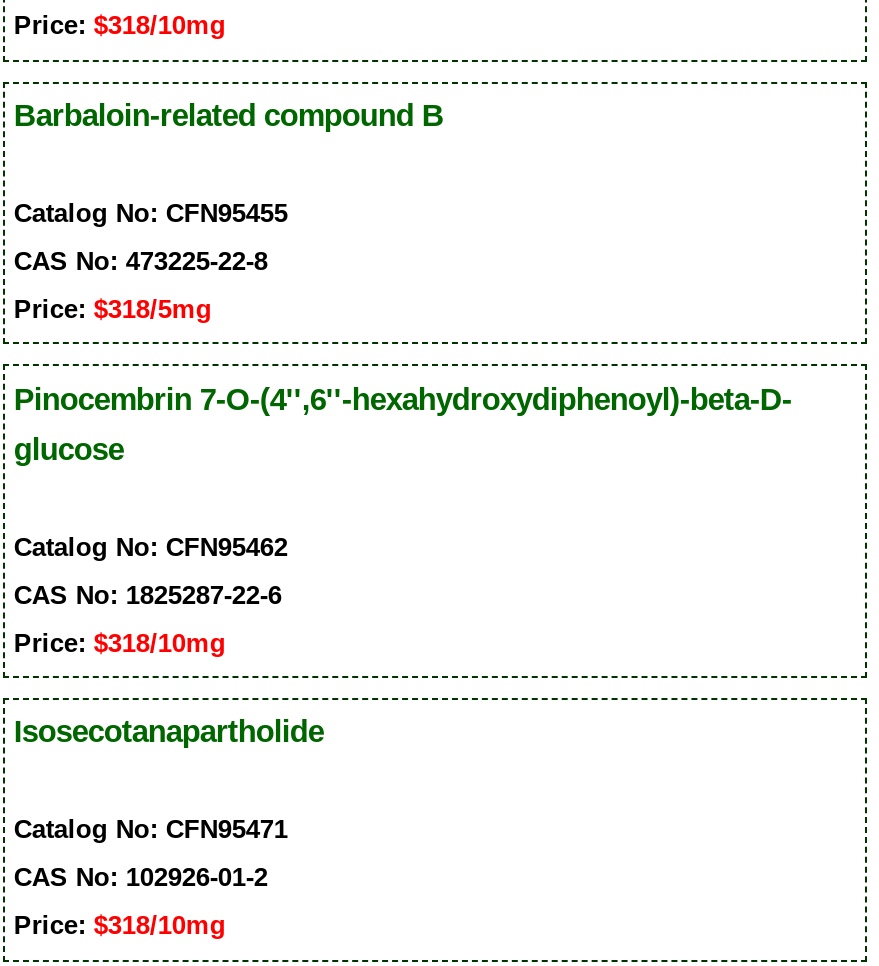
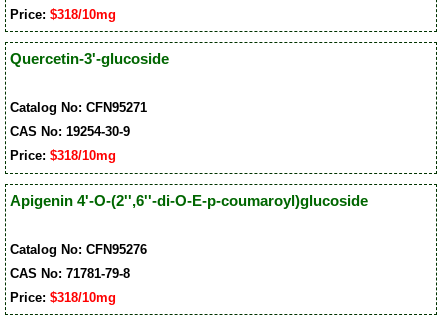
- Barbaloin-related compound B
- Catalog No: CFN95455
- CAS No: 473225-22-8
- Price: $318/5mg
- Pinocembrin 7-O-(4'',6''-hexahydroxydiphenoyl)-beta-D-
- glucose
- Catalog No: CFN95462
- CAS No: 1825287-22-6
+ Quercetin-3'-glucoside
+ Catalog No: CFN95271
+ CAS No: 19254-30-9

- Isosecotanapartholide
+ Apigenin 4'-O-(2'',6''-di-O-E-p-coumaroyl)glucoside

- Catalog No: CFN95471
+ Catalog No: CFN95276

- CAS No: 102926-01-2
+ CAS No: 71781-79-8
